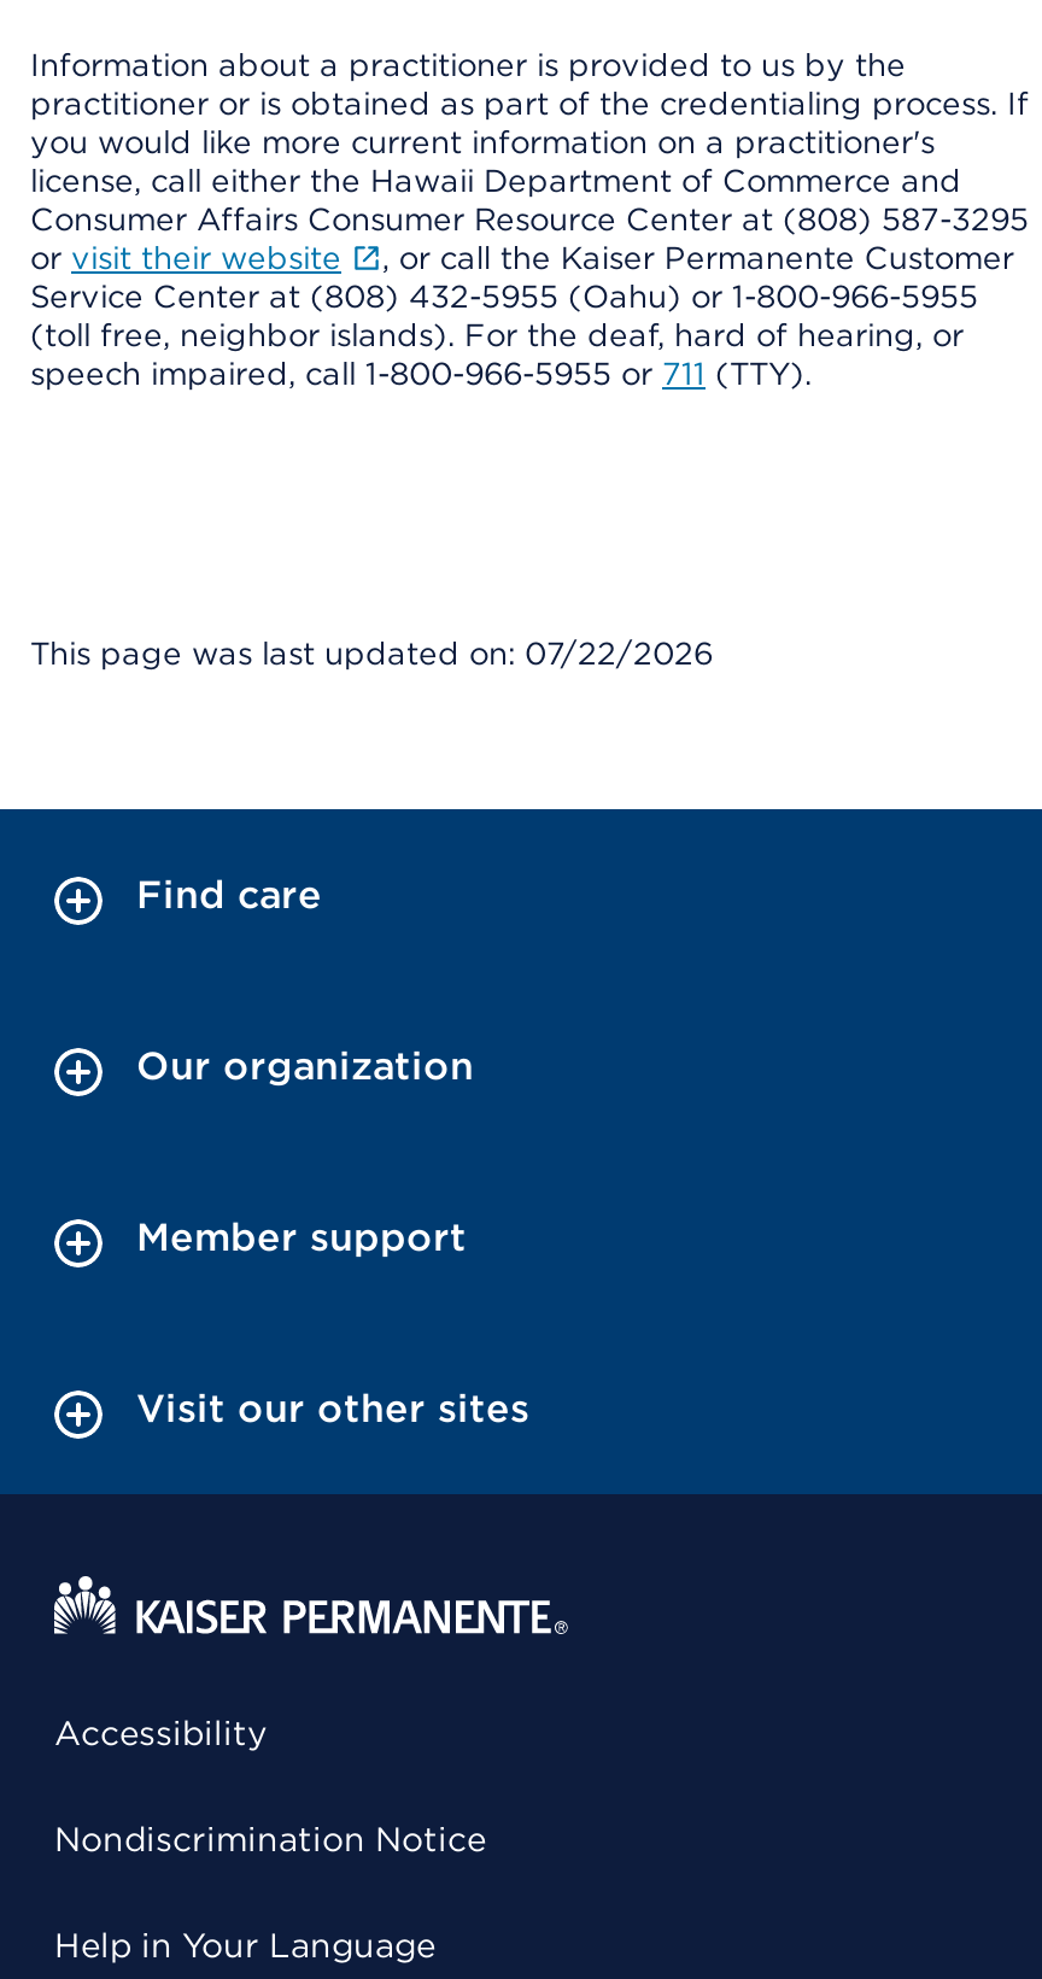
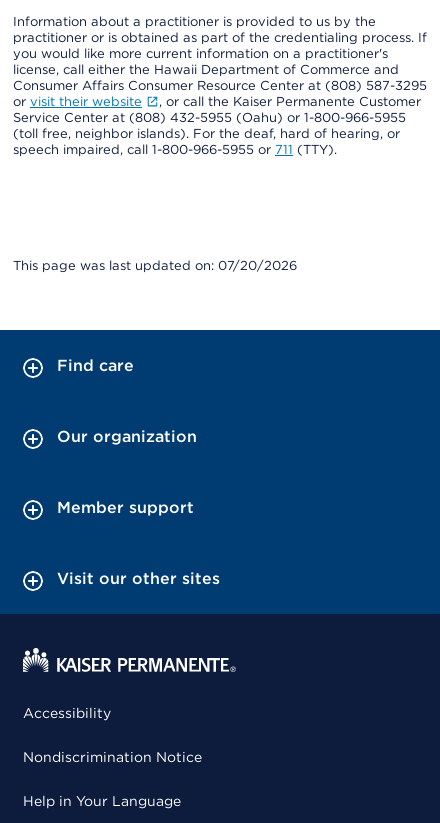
- This page was last updated on: 07/22/2026
+ This page was last updated on: 07/20/2026
